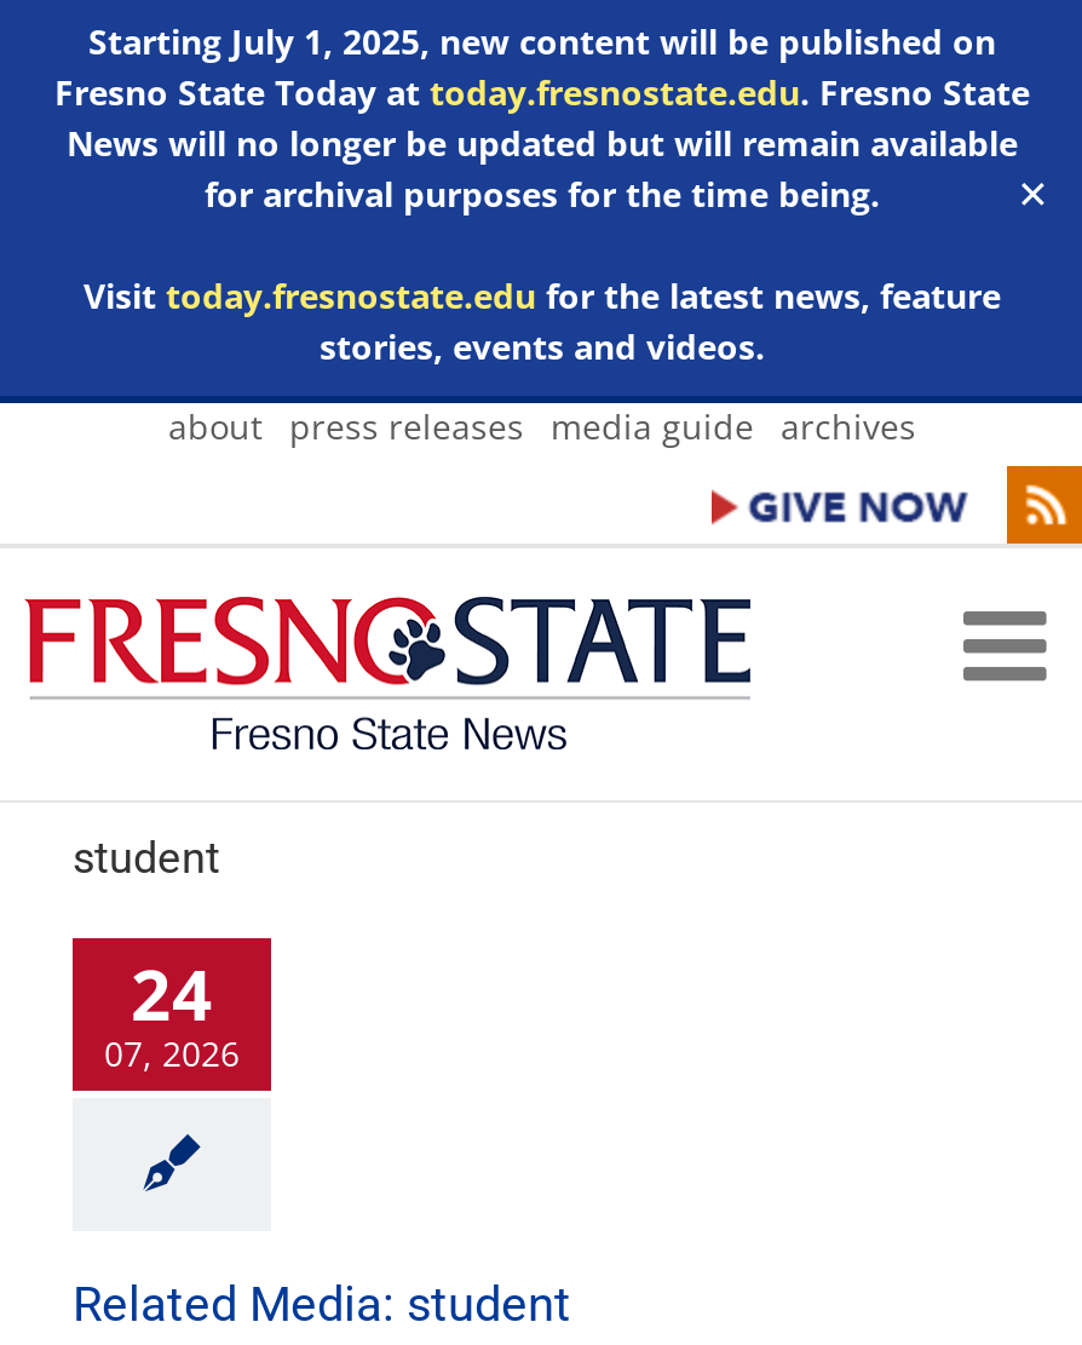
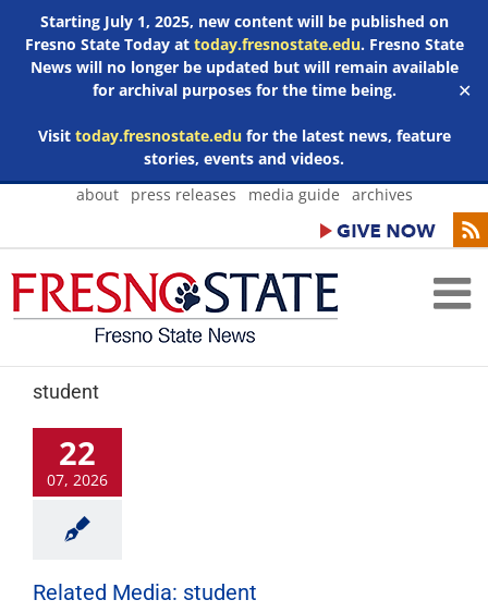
- 24
+ 22
